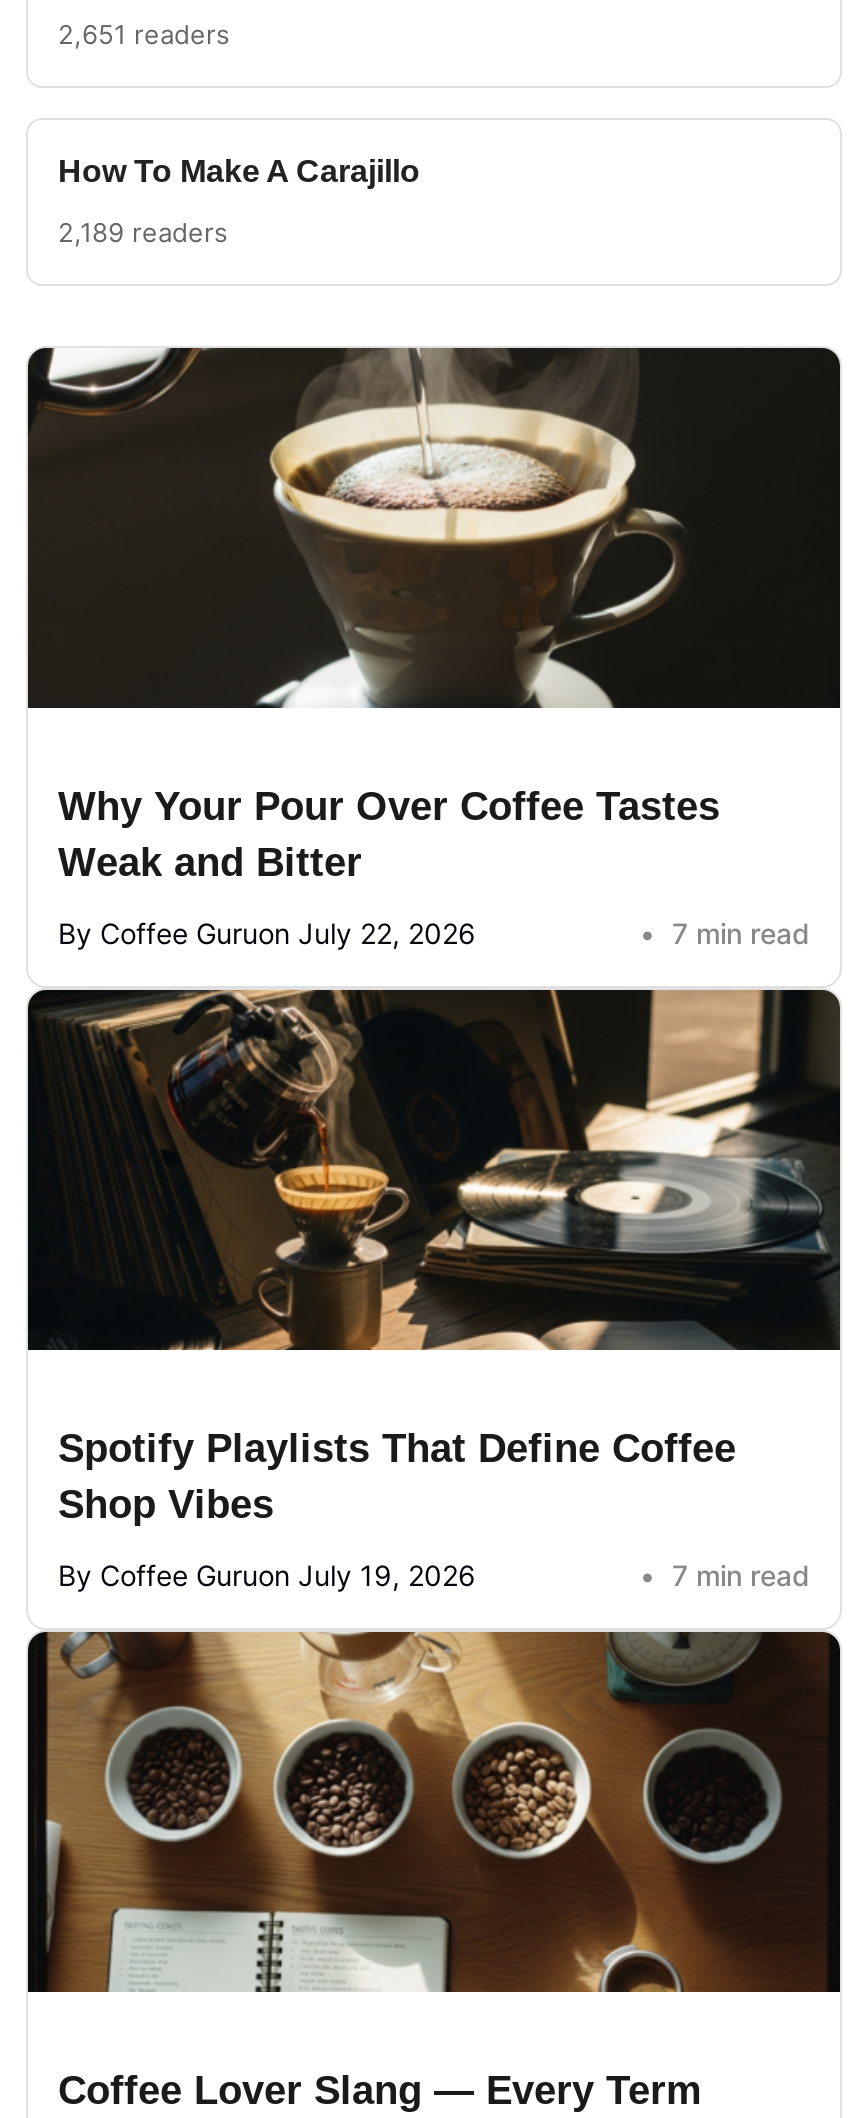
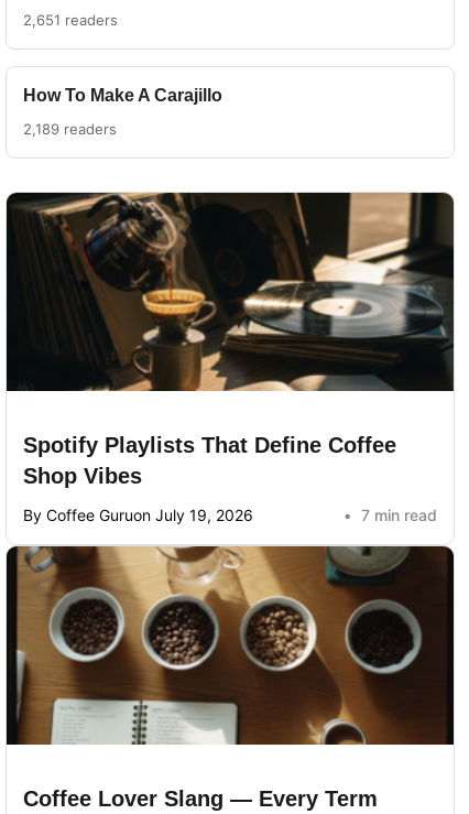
- [image]
- Why Your Pour Over Coffee Tastes
- Weak and Bitter
- By Coffee Guruon July 22, 2026
- 7 min read
